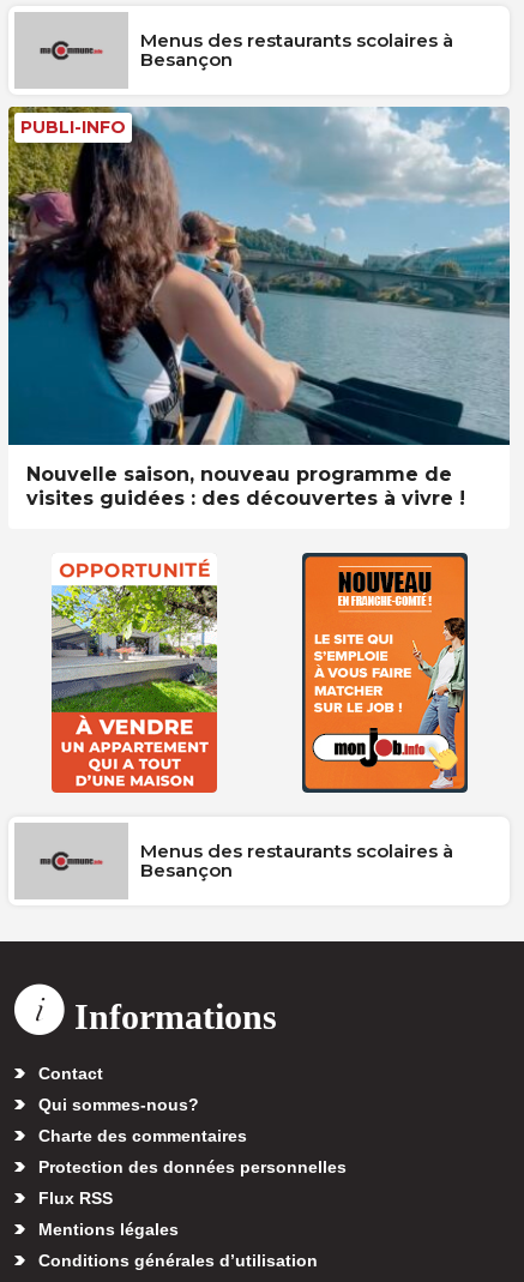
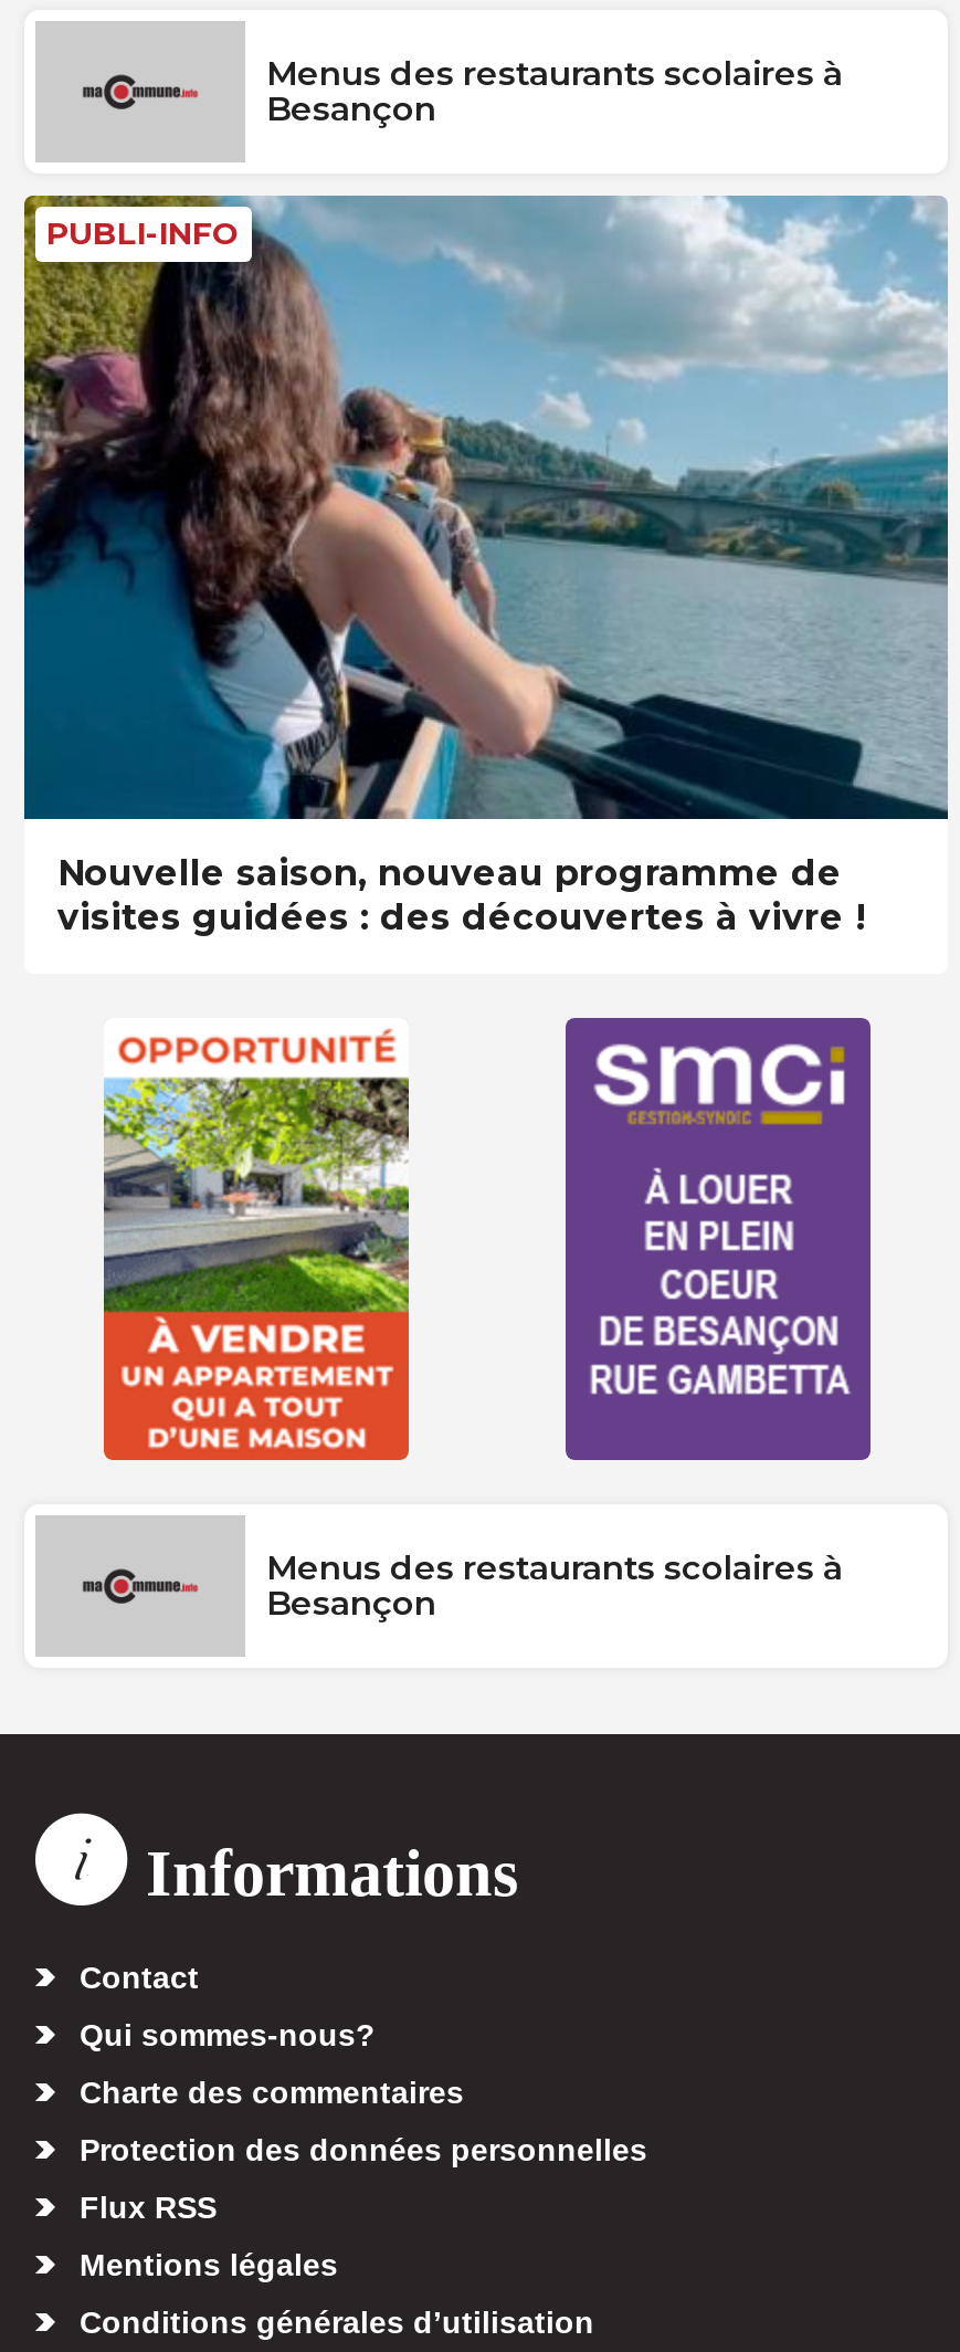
- [image]
+ [image]
